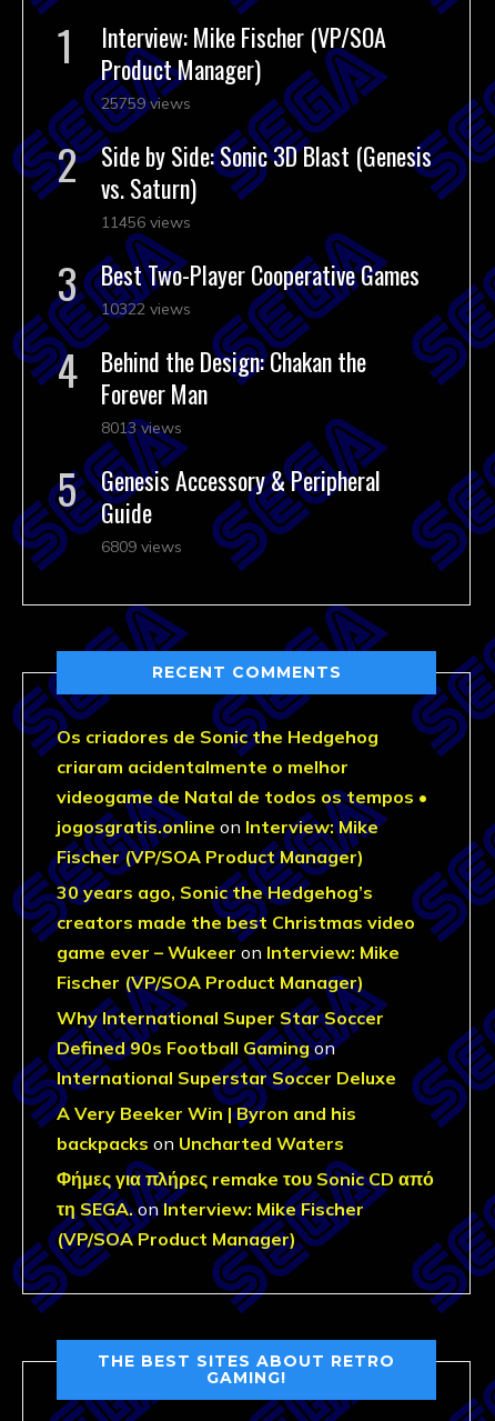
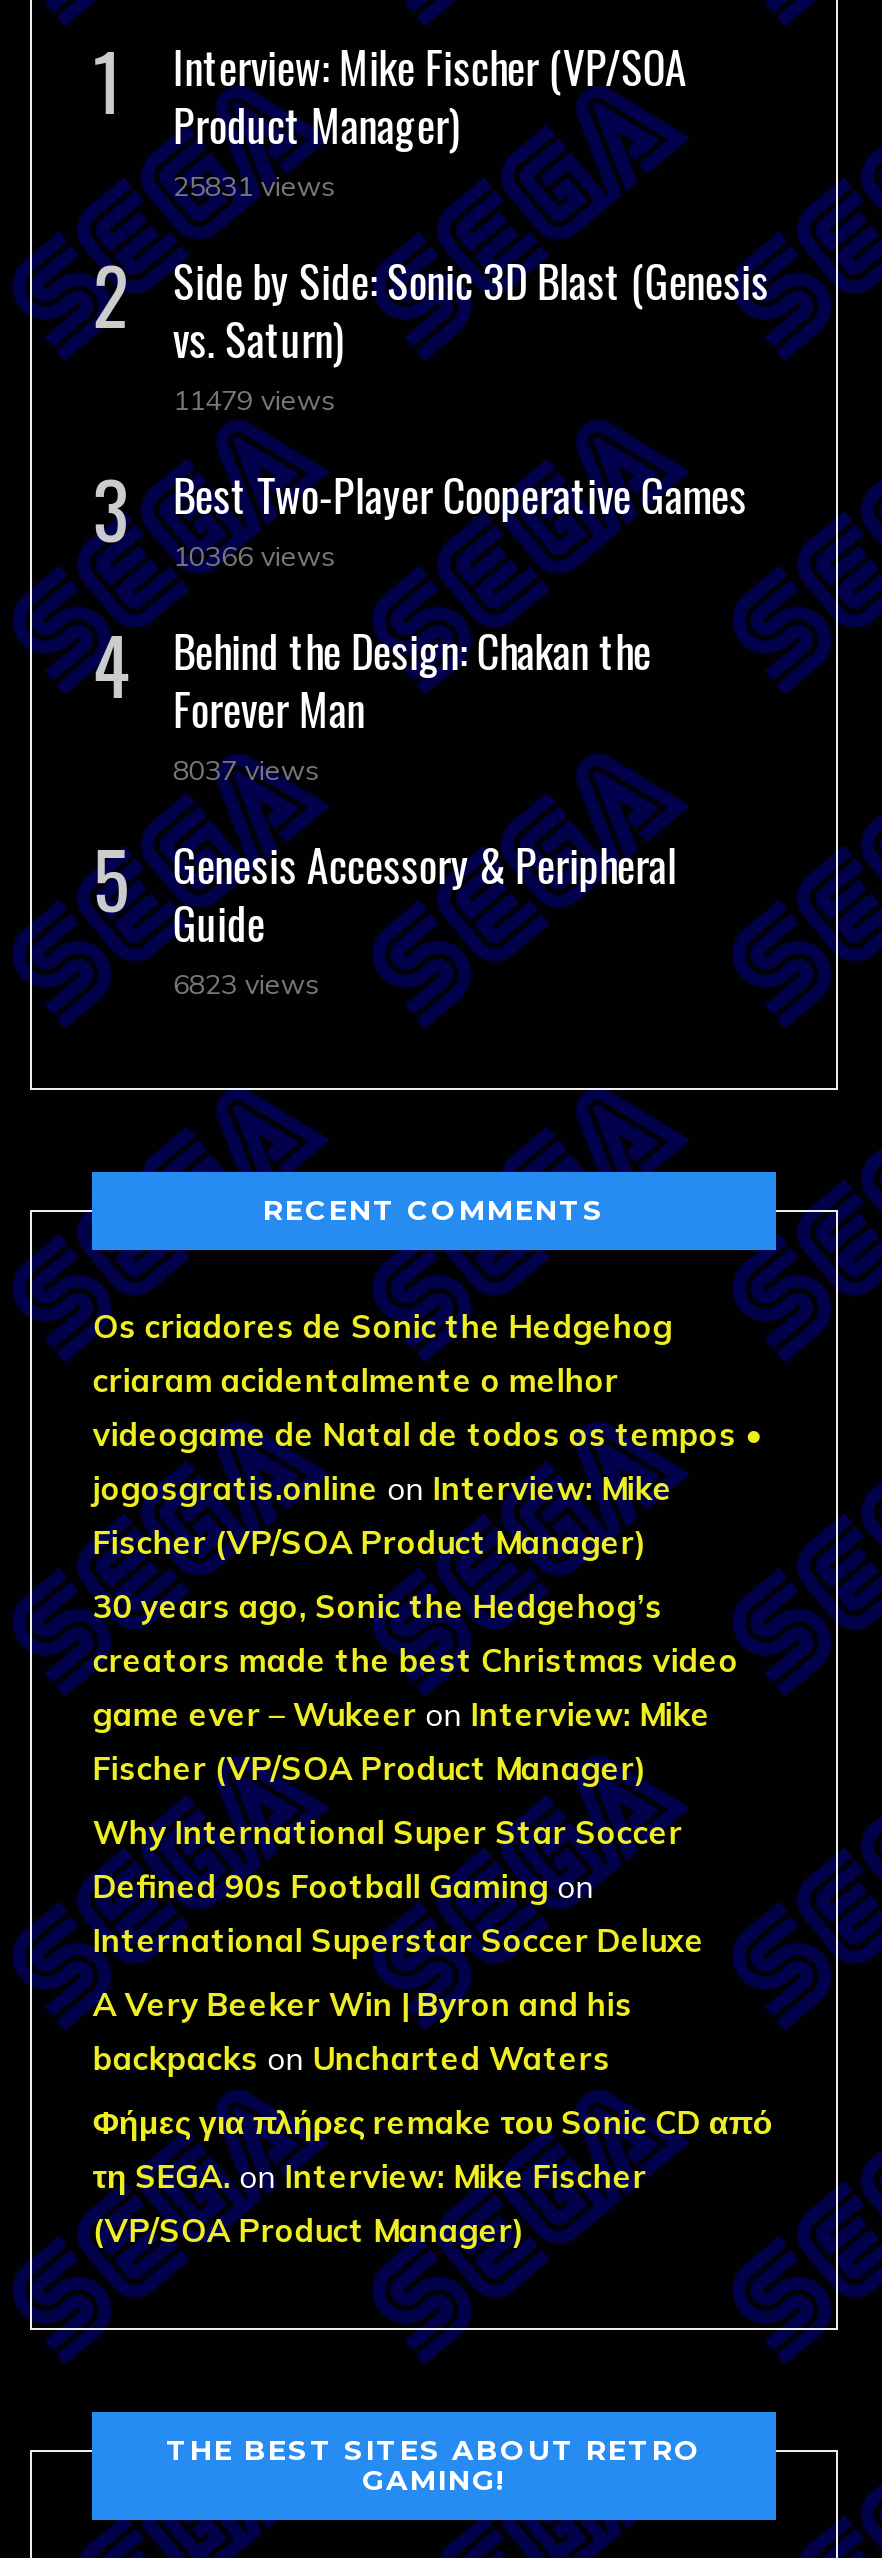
- 25759 views
+ 25831 views

- 11456 views
+ 11479 views

- 10322 views
+ 10366 views

- 8013 views
+ 8037 views

- 6809 views
+ 6823 views
